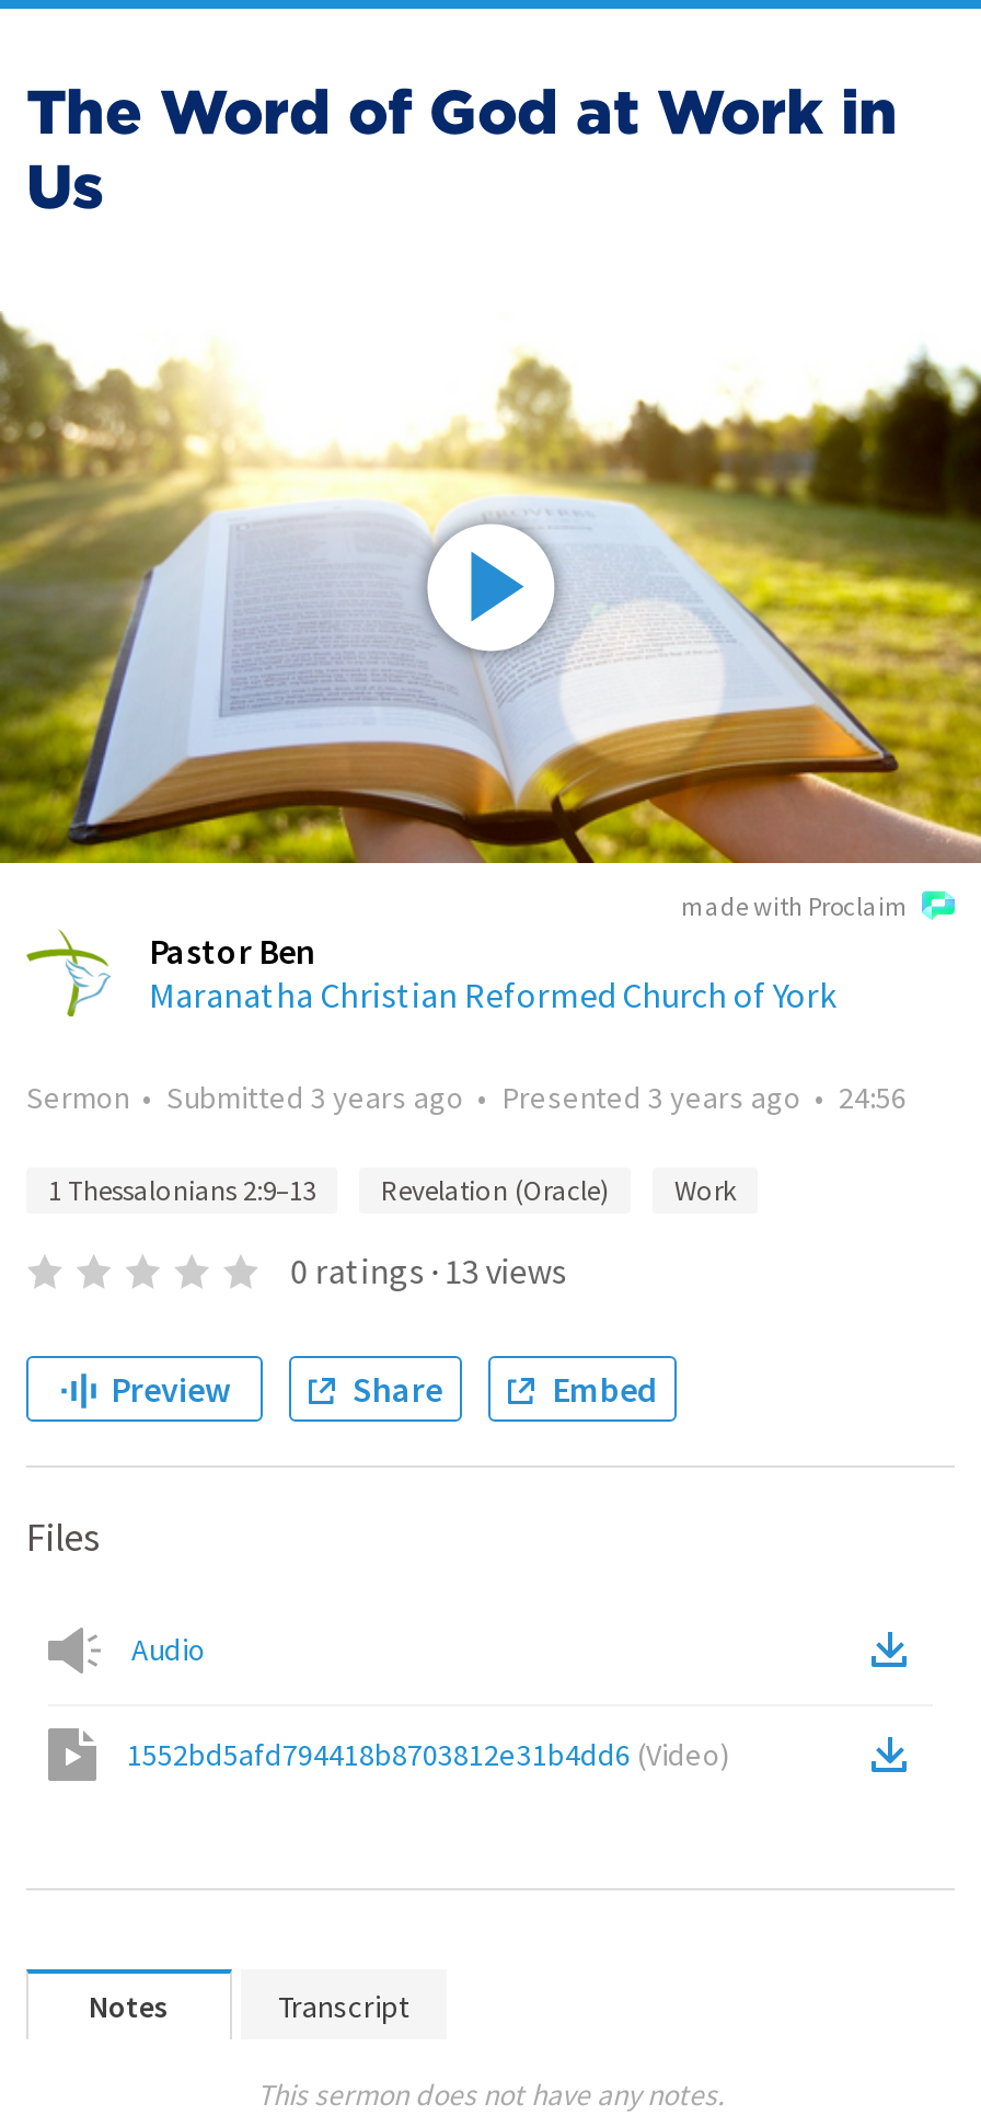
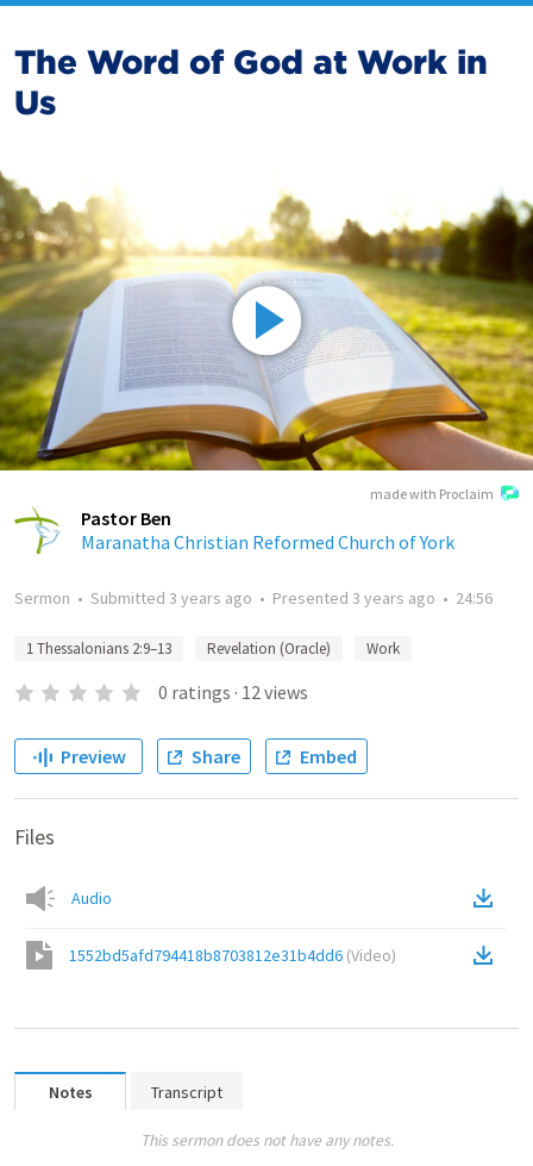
- 0 ratings · 13 views
+ 0 ratings · 12 views
